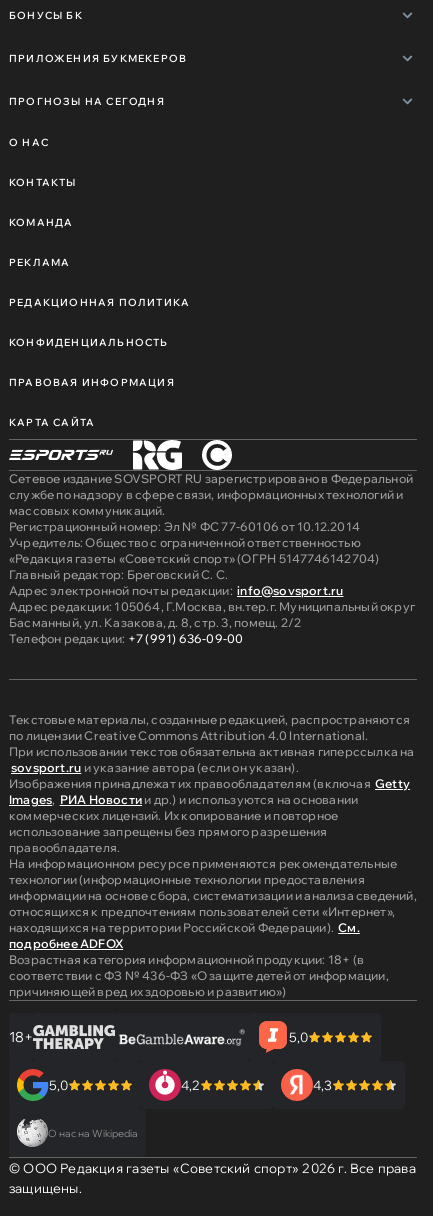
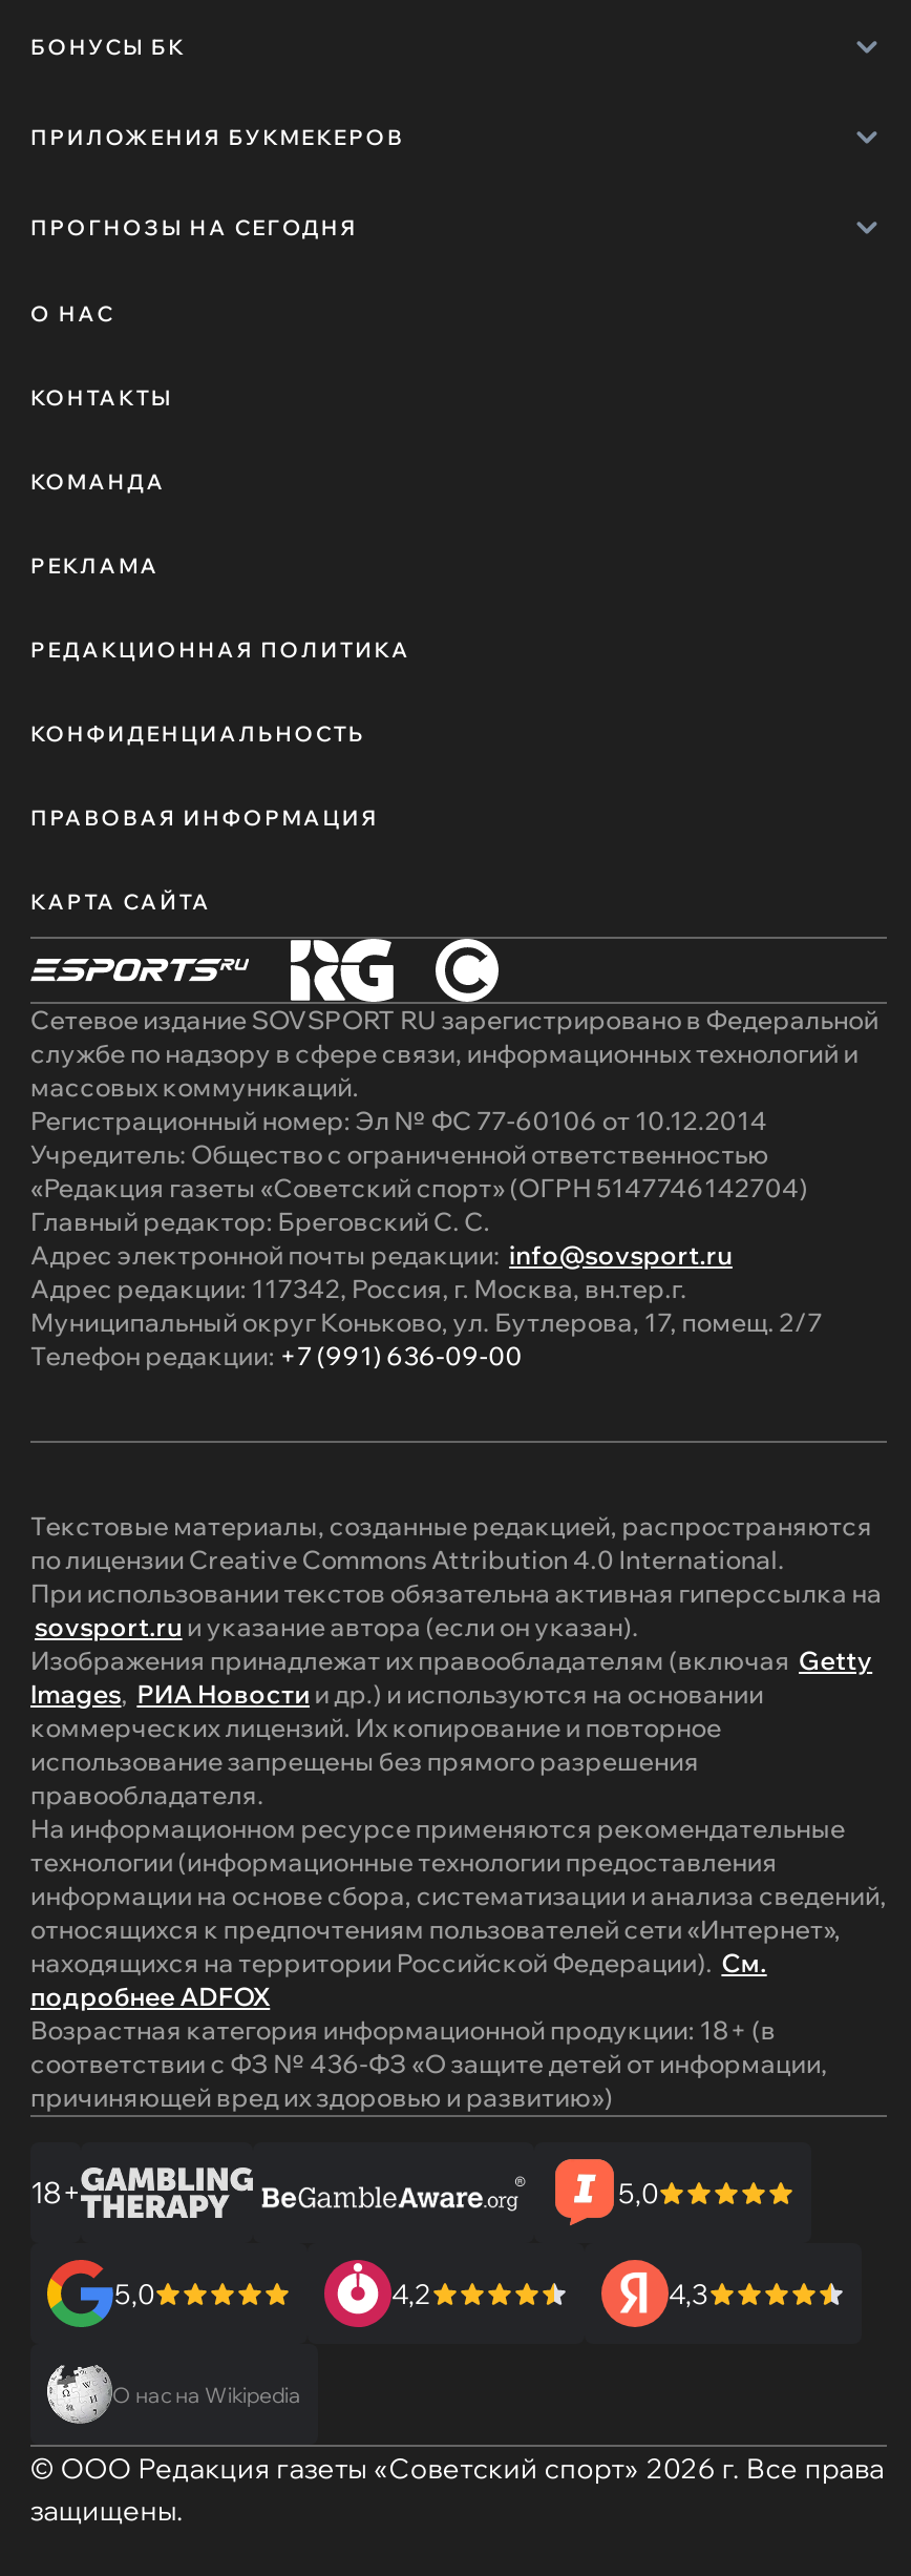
- Адрес редакции: 105064, Г.Москва, вн.тер.г. Муниципальный округ
- Басманный, ул. Казакова, д. 8, стр. 3, помещ. 2/2
+ Адрес редакции: 117342, Россия, г. Москва, вн.тер.г.
+ Муниципальный округ Коньково, ул. Бутлерова, 17, помещ. 2/7
